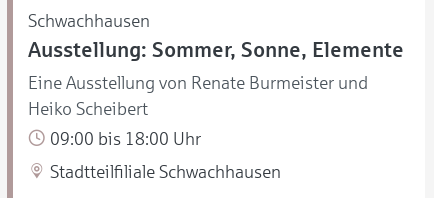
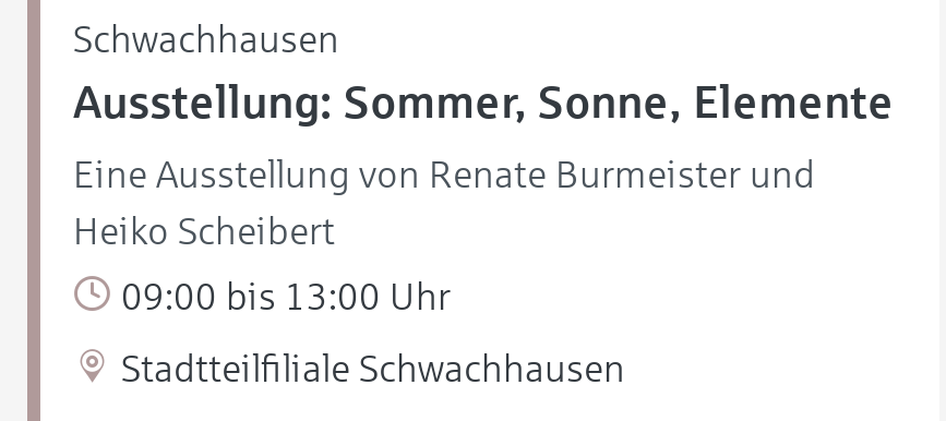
- 09:00 bis 18:00 Uhr
+ 09:00 bis 13:00 Uhr
